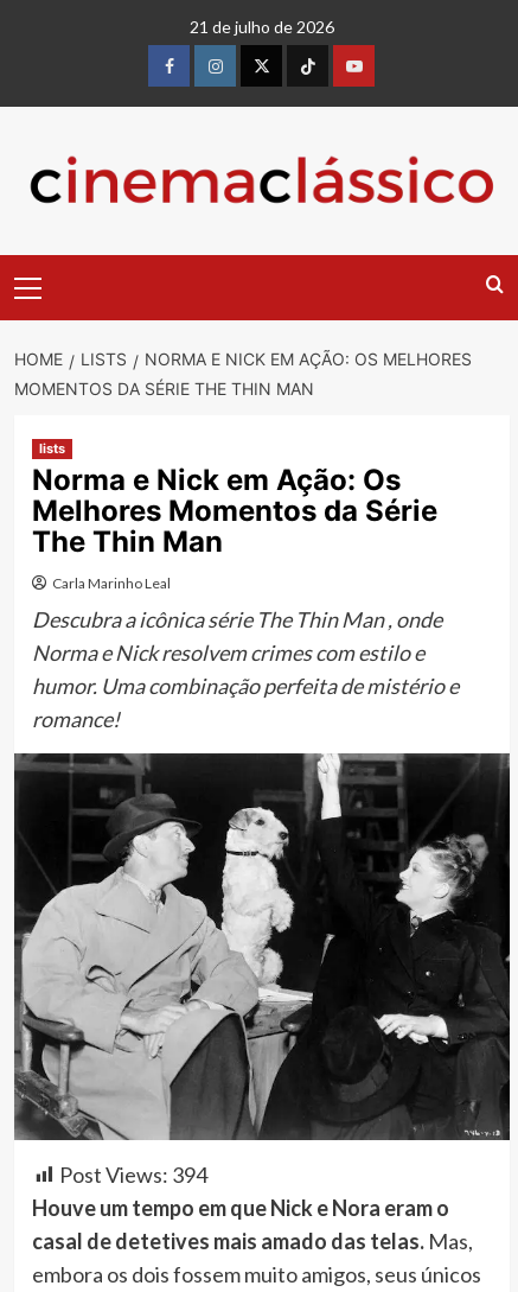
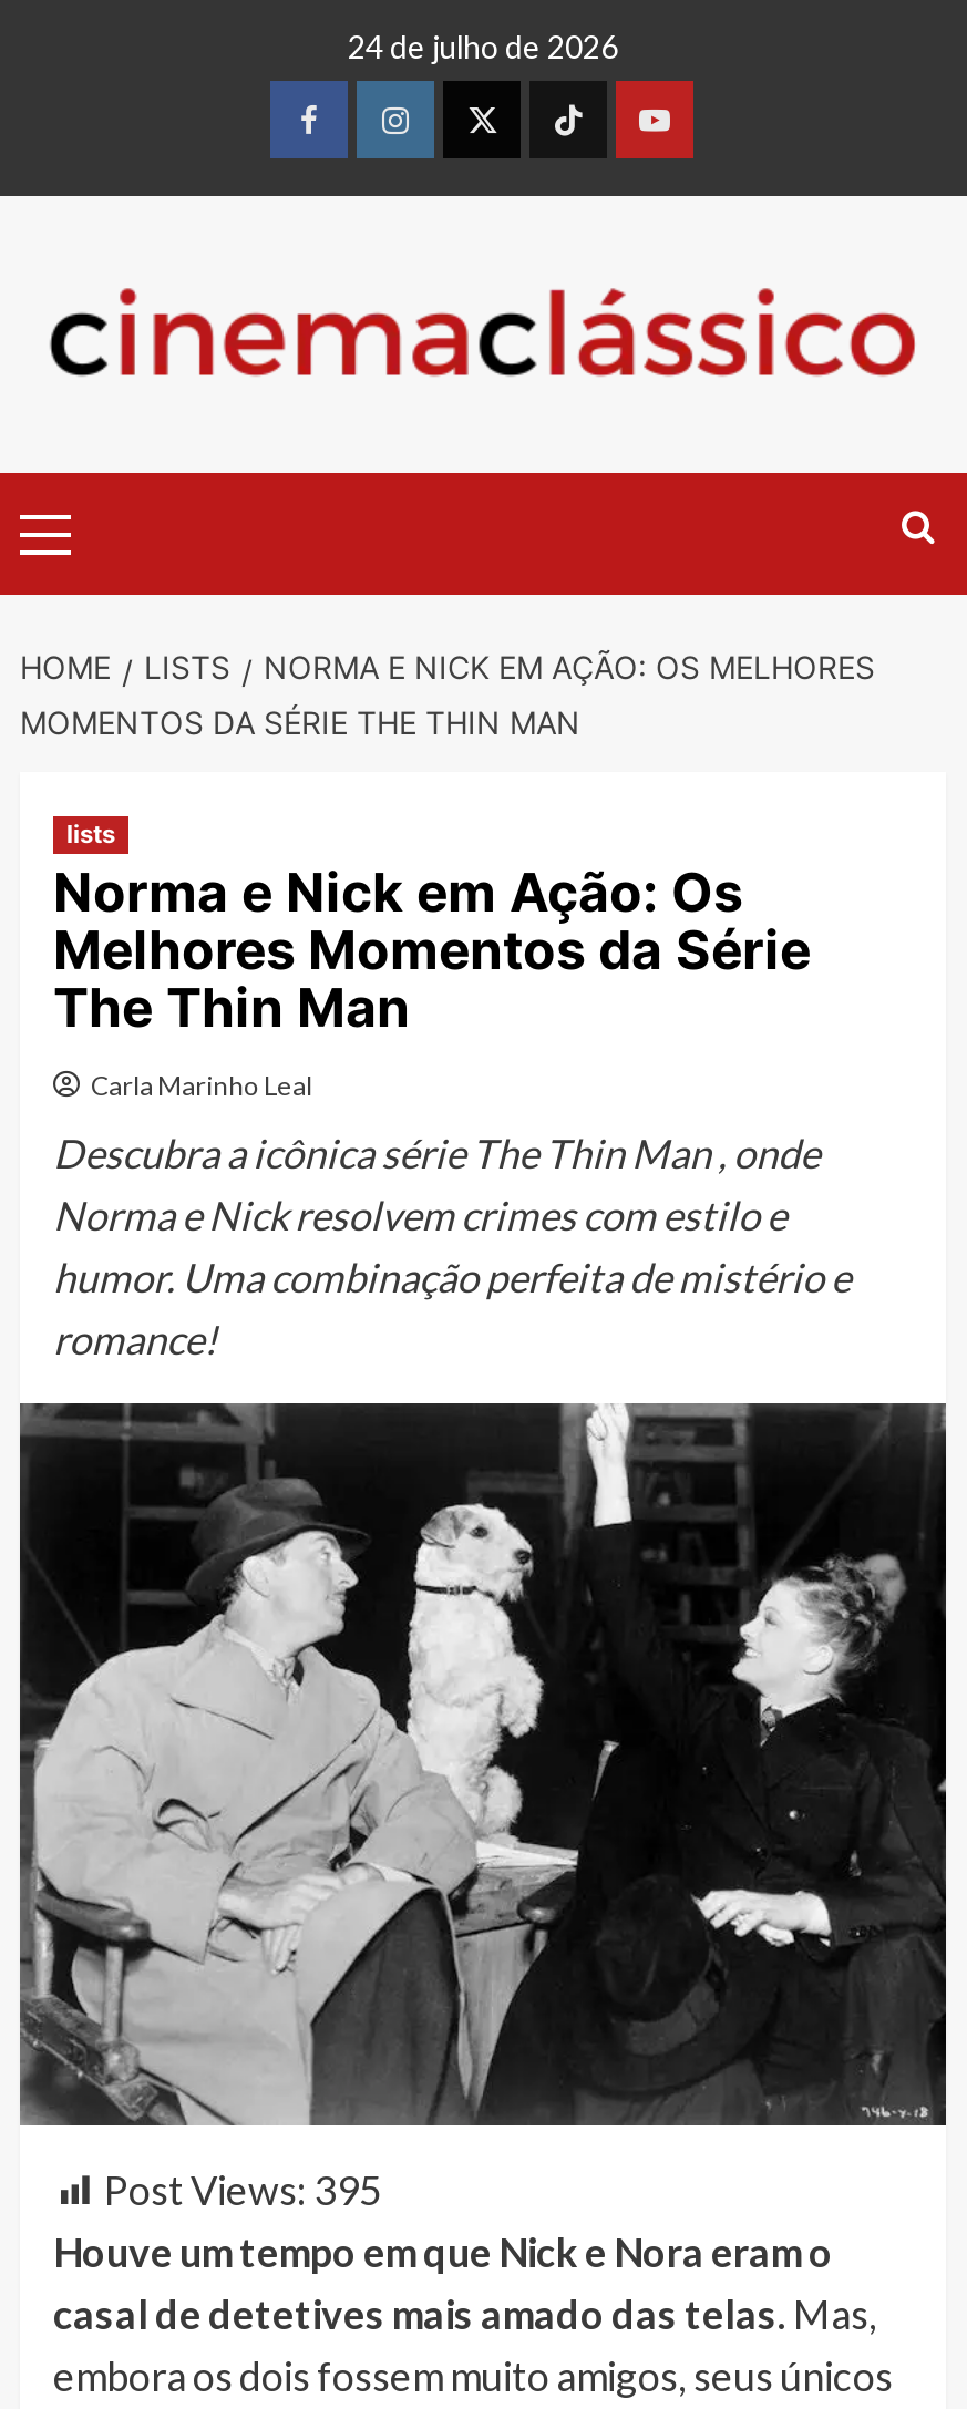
- 21 de julho de 2026
+ 24 de julho de 2026

- Post Views: 394
+ Post Views: 395
